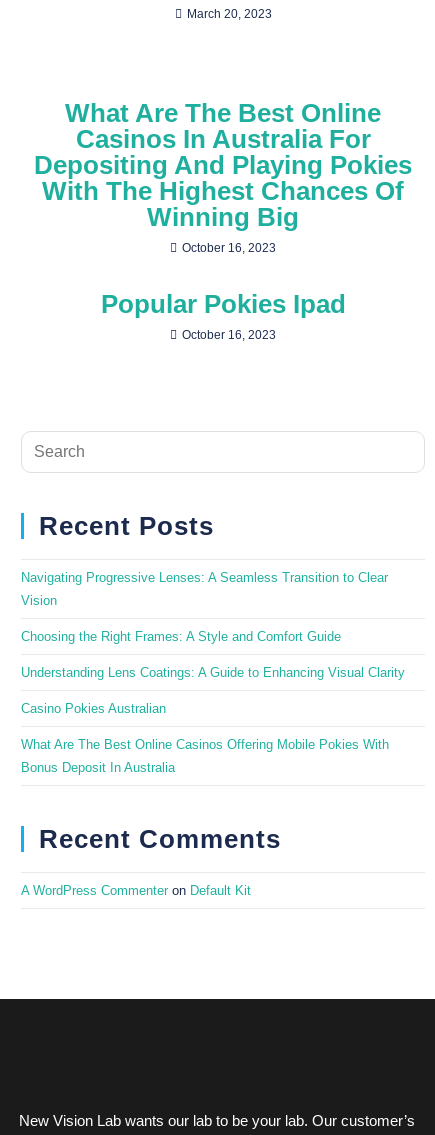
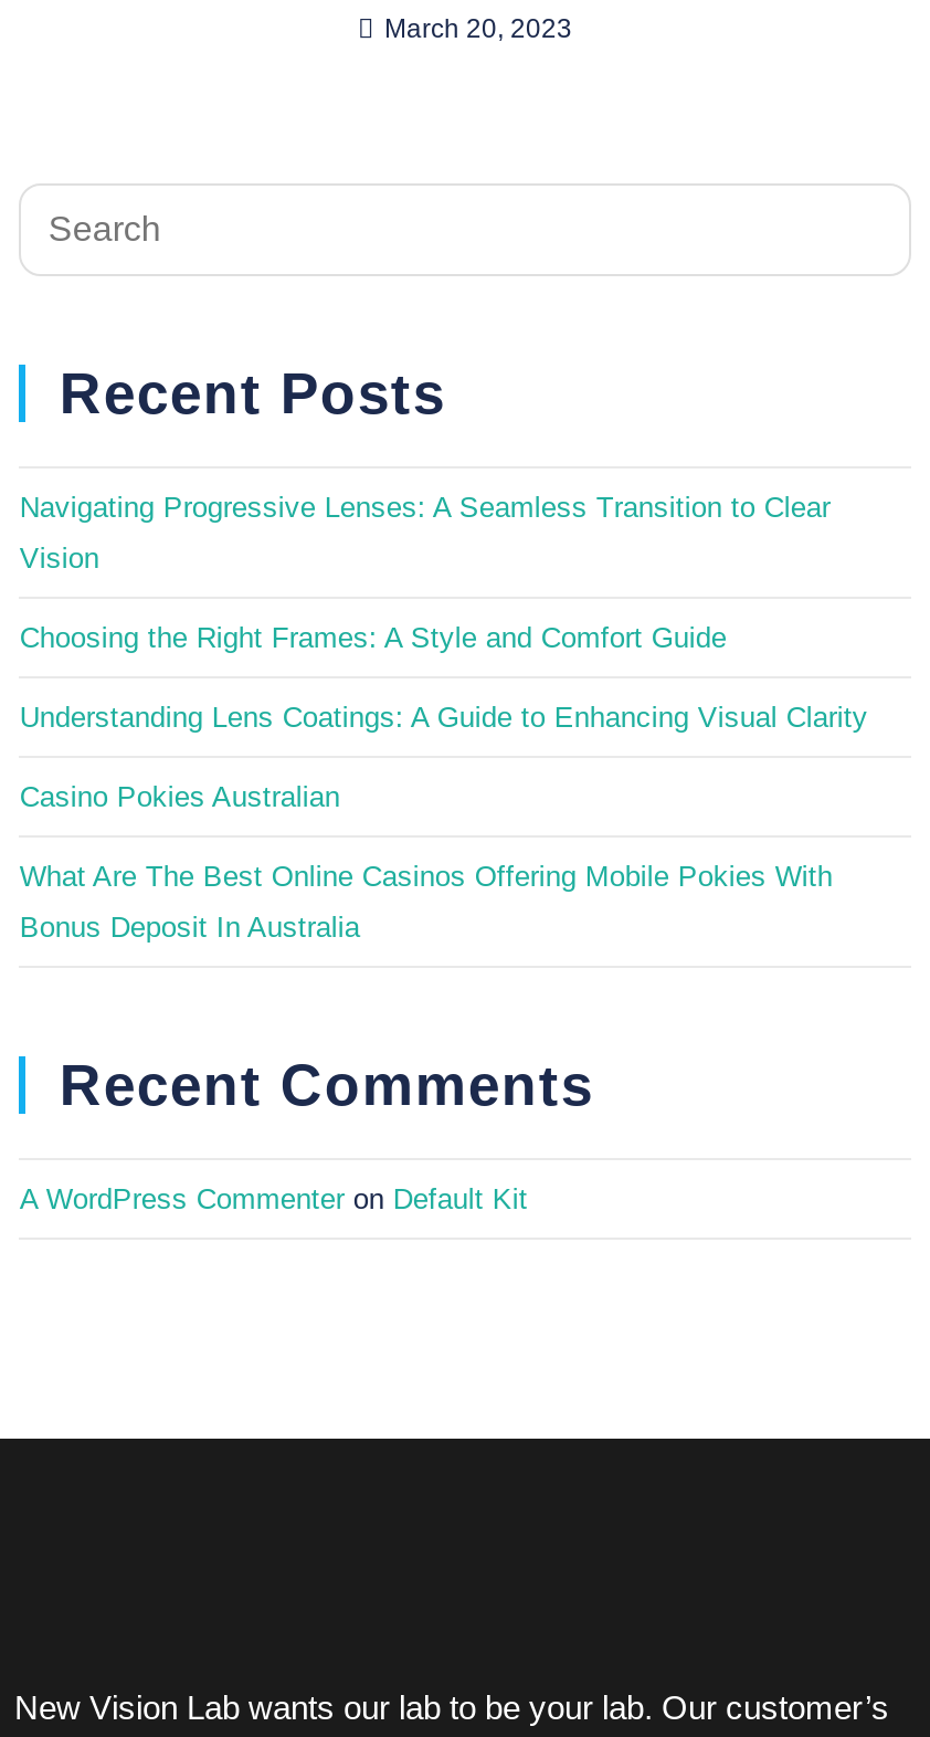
- What Are The Best Online
- Casinos In Australia For
- Depositing And Playing Pokies
- With The Highest Chances Of
- Winning Big
- October 16, 2023
- Popular Pokies Ipad
- October 16, 2023
